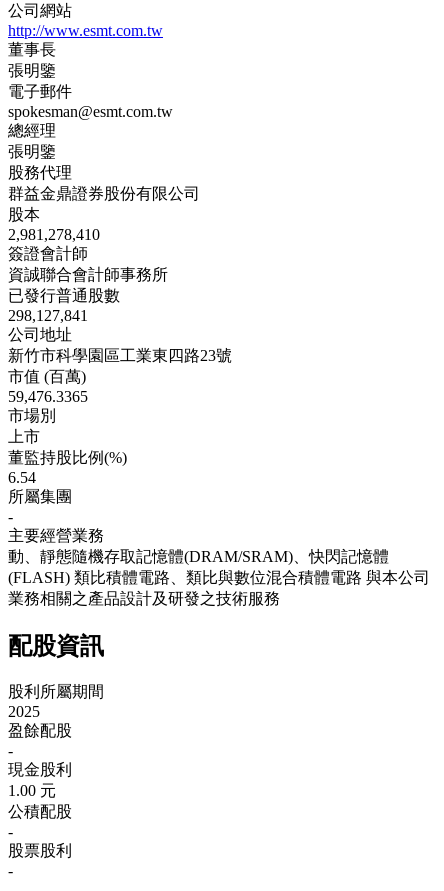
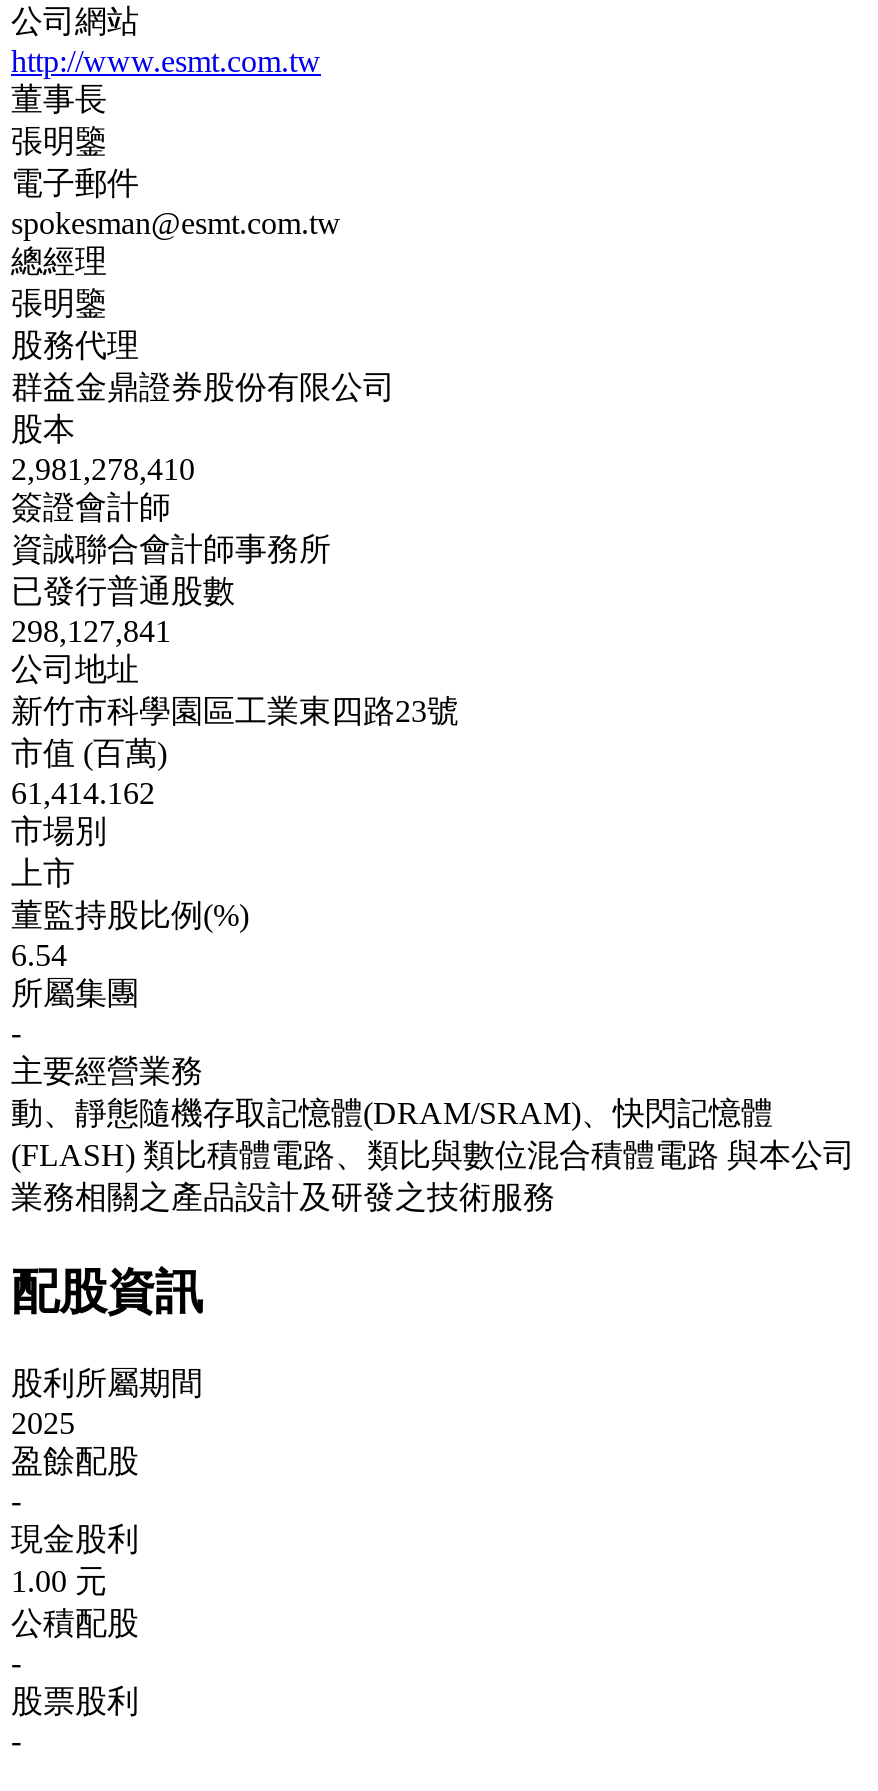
- 59,476.3365
+ 61,414.162
